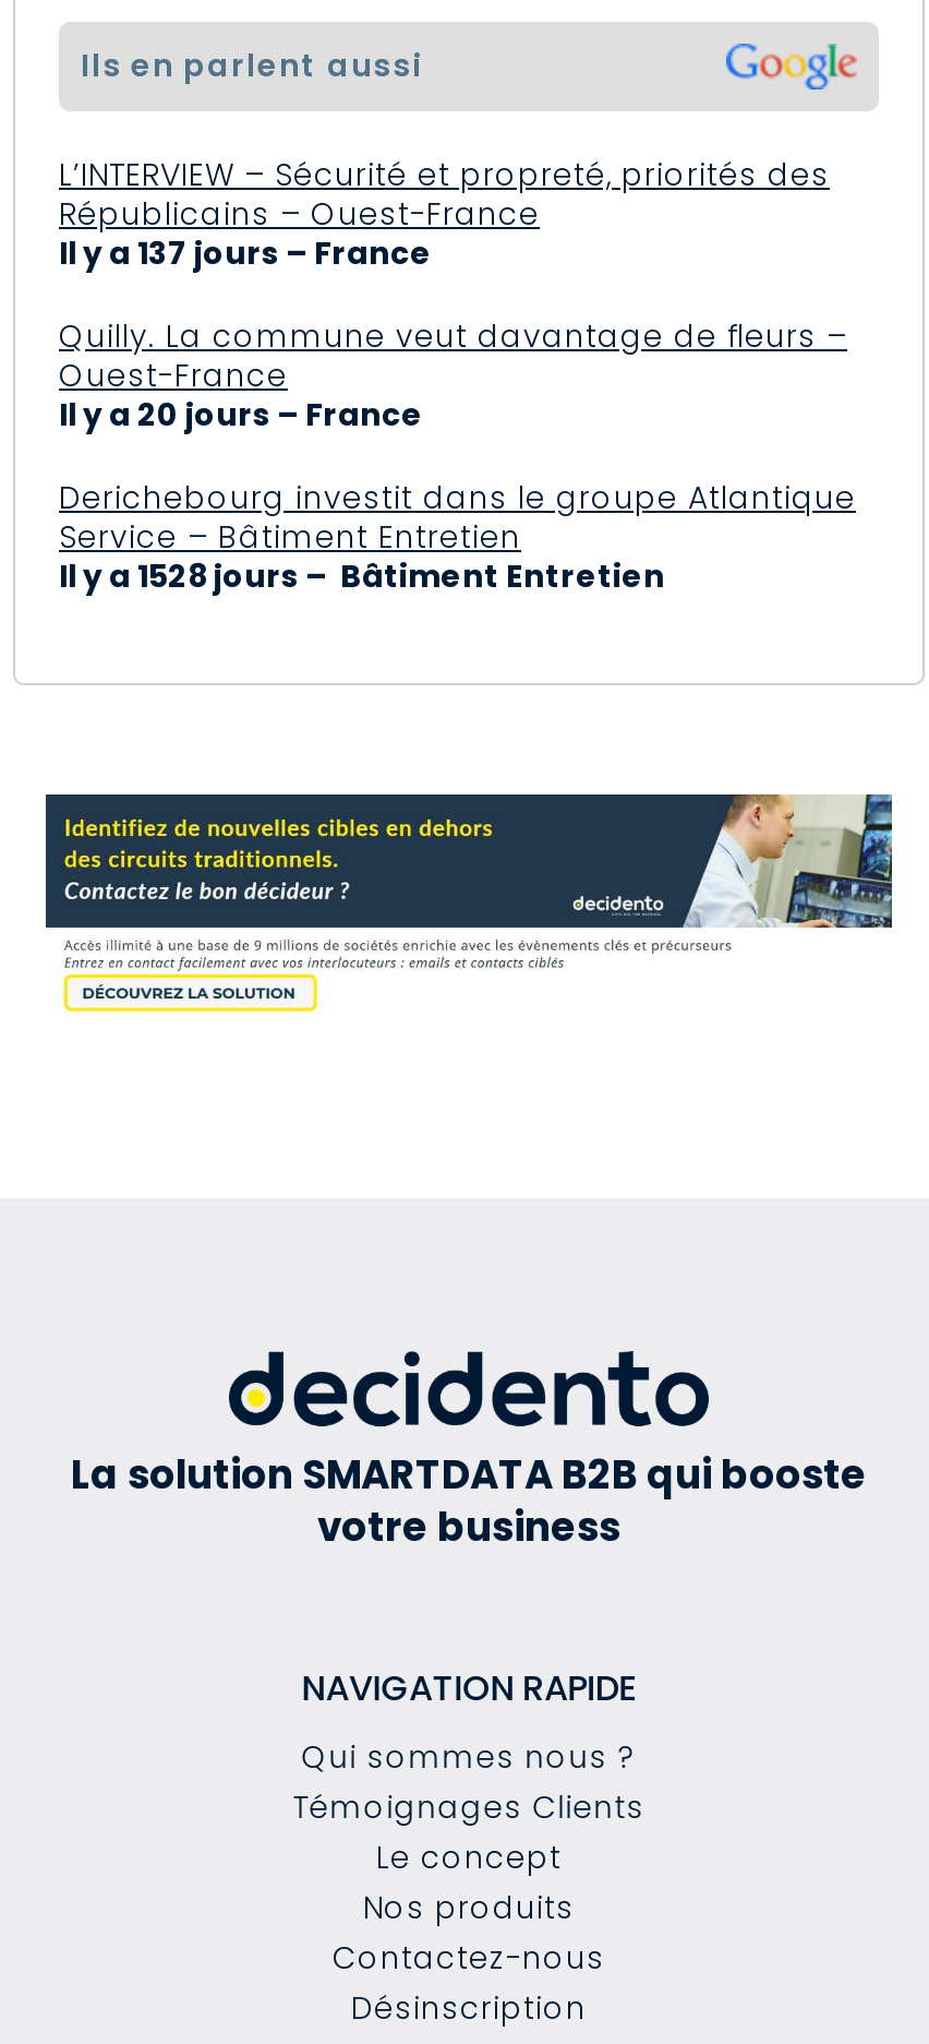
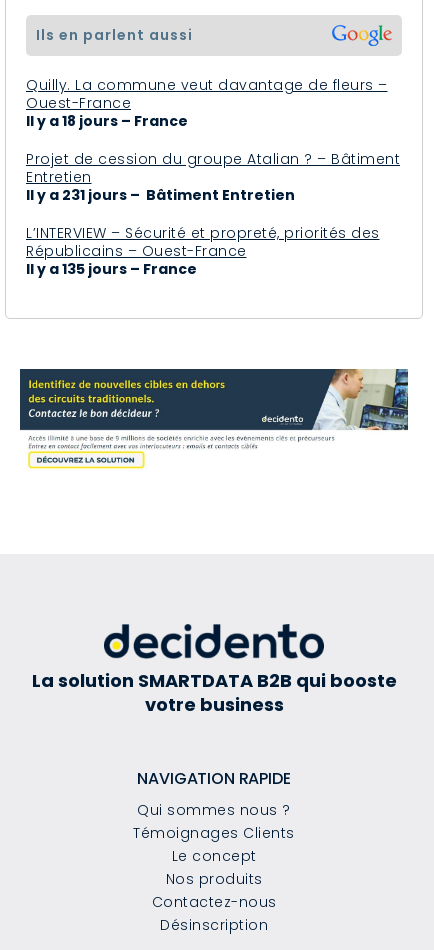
moved down: L’INTERVIEW – Sécurité et propreté, priorités des | Républicains – Ouest-France

- Il y a 137 jours – France

moved up: Quilly. La commune veut davantage de fleurs – | Ouest-France

- Il y a 20 jours – France
- Derichebourg investit dans le groupe Atlantique
- Service – Bâtiment Entretien
- Il y a 1528 jours – Bâtiment Entretien
+ Il y a 18 jours – France
+ Projet de cession du groupe Atalian ? – Bâtiment
+ Entretien
+ Il y a 231 jours – Bâtiment Entretien
+ Il y a 135 jours – France
